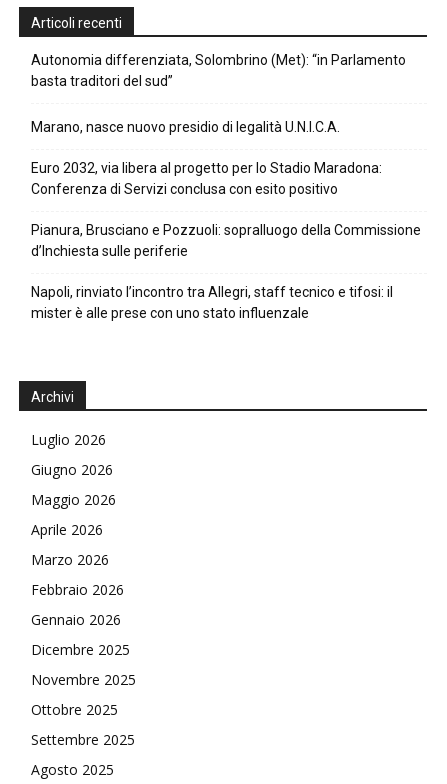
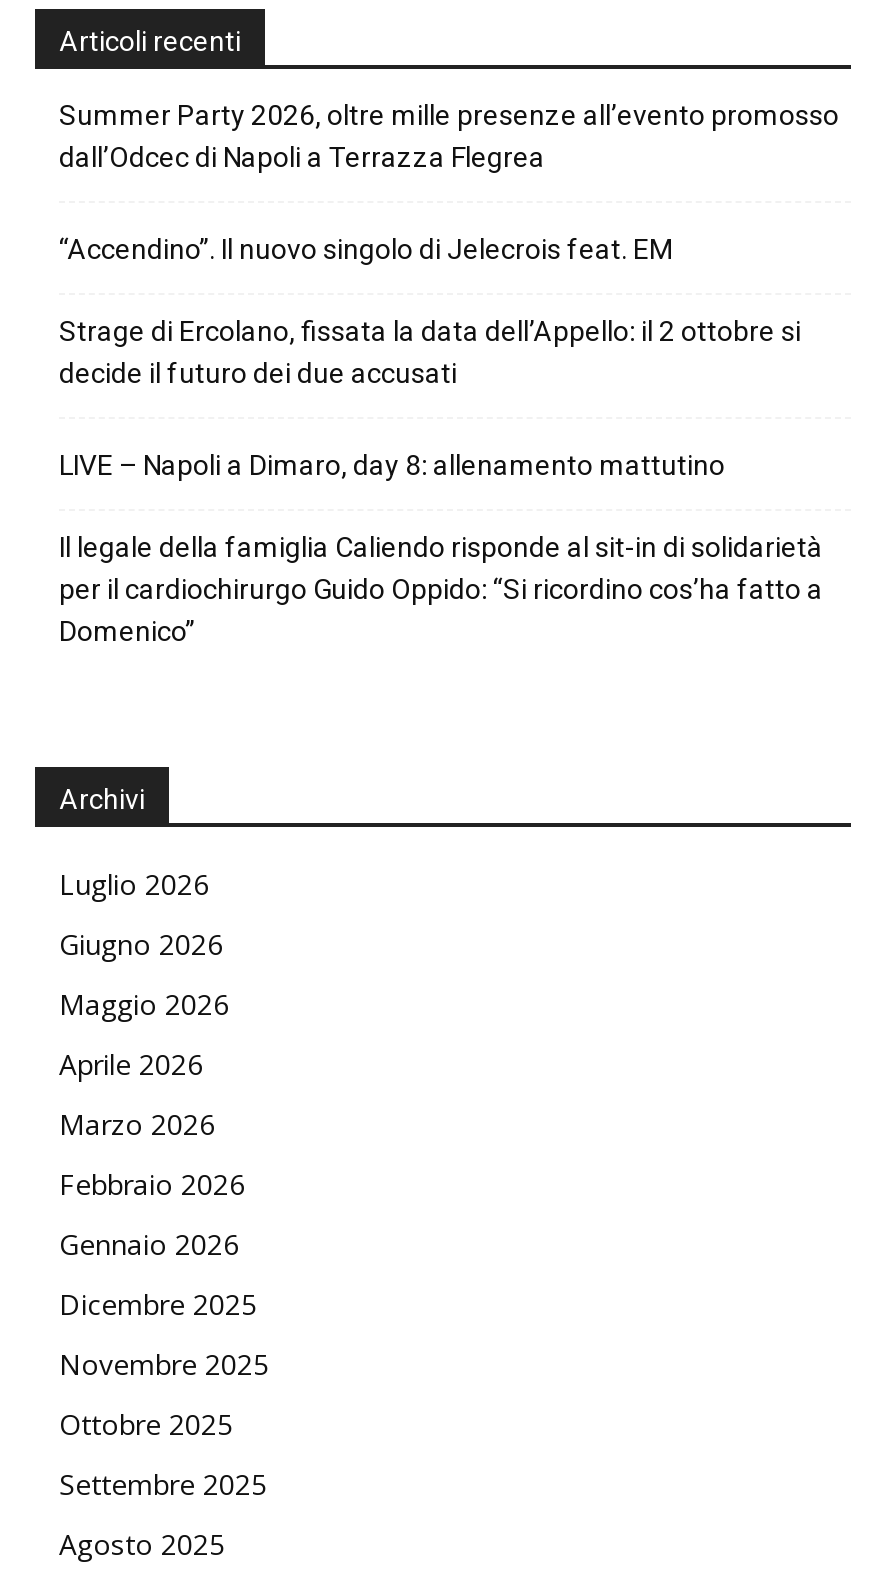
- Autonomia differenziata, Solombrino (Met): “in Parlamento
- basta traditori del sud”
+ Summer Party 2026, oltre mille presenze all’evento promosso
+ dall’Odcec di Napoli a Terrazza Flegrea

- Marano, nasce nuovo presidio di legalità U.N.I.C.A.
+ “Accendino”. Il nuovo singolo di Jelecrois feat. EM

- Euro 2032, via libera al progetto per lo Stadio Maradona:
- Conferenza di Servizi conclusa con esito positivo
+ Strage di Ercolano, fissata la data dell’Appello: il 2 ottobre si
+ decide il futuro dei due accusati

- Pianura, Brusciano e Pozzuoli: sopralluogo della Commissione
- d’Inchiesta sulle periferie
+ LIVE – Napoli a Dimaro, day 8: allenamento mattutino

- Napoli, rinviato l’incontro tra Allegri, staff tecnico e tifosi: il
- mister è alle prese con uno stato influenzale
+ Il legale della famiglia Caliendo risponde al sit-in di solidarietà
+ per il cardiochirurgo Guido Oppido: “Si ricordino cos’ha fatto a
+ Domenico”
